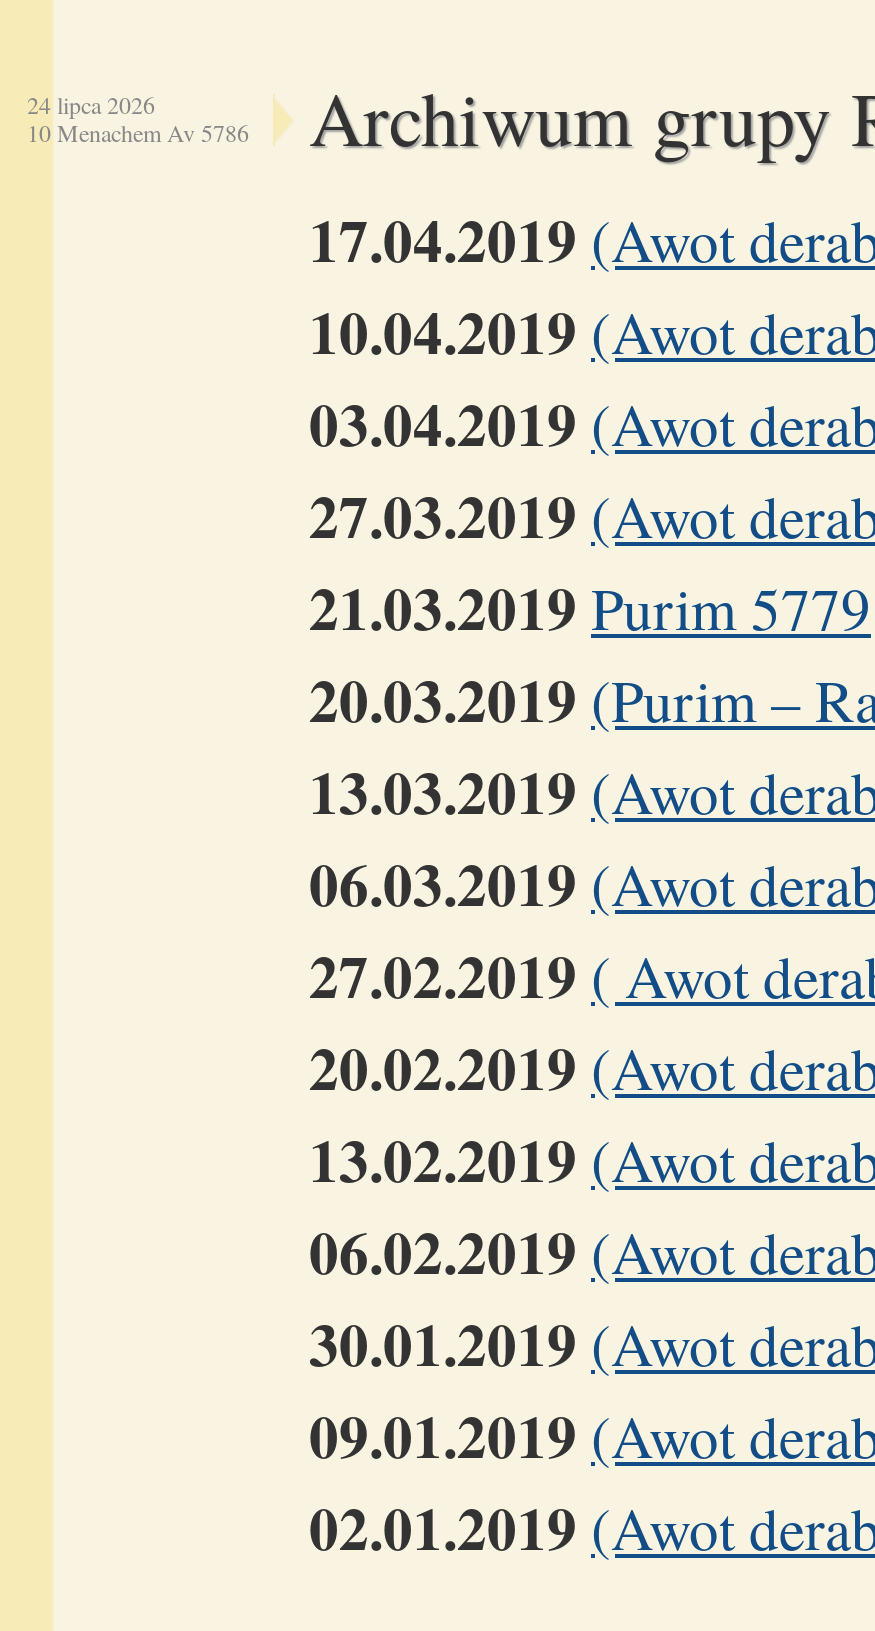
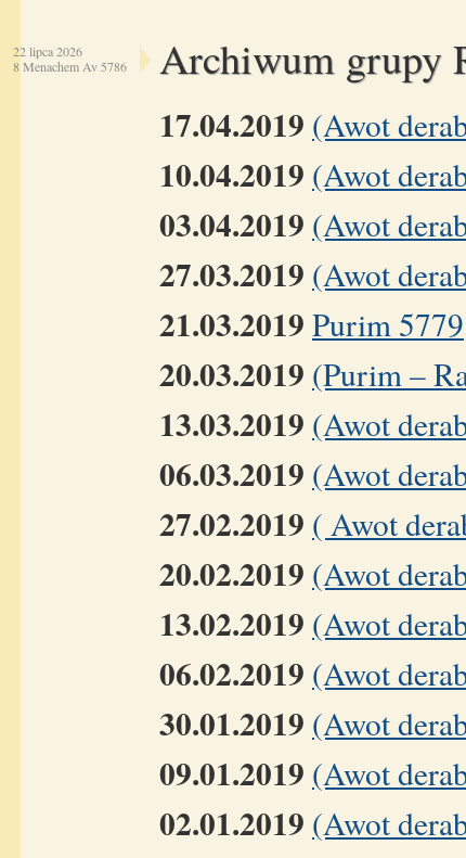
- 24 lipca 2026
+ 22 lipca 2026

- 10 Menachem Av 5786
+ 8 Menachem Av 5786
